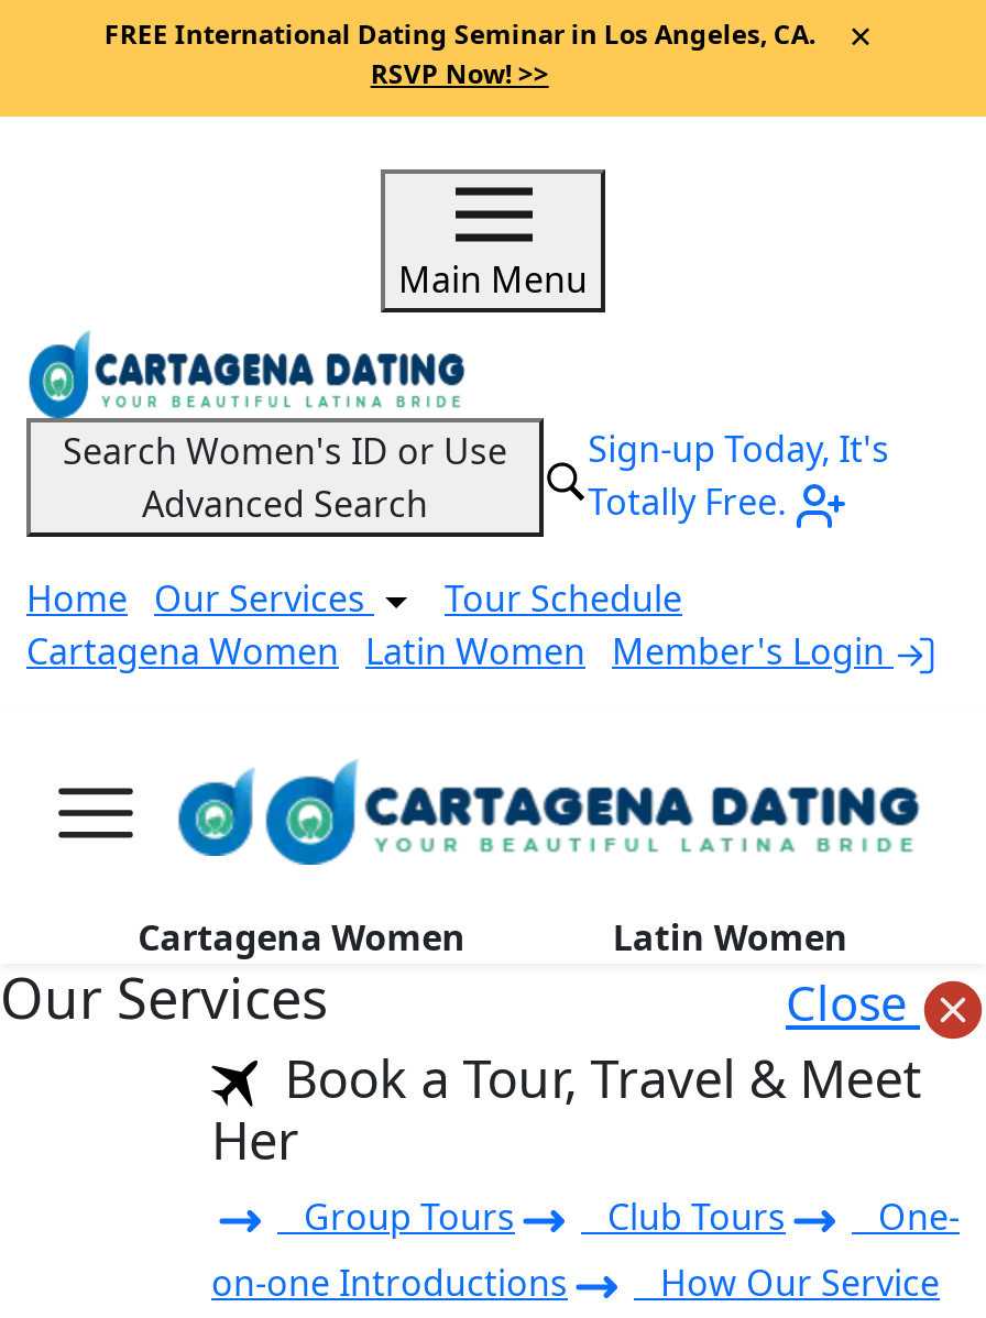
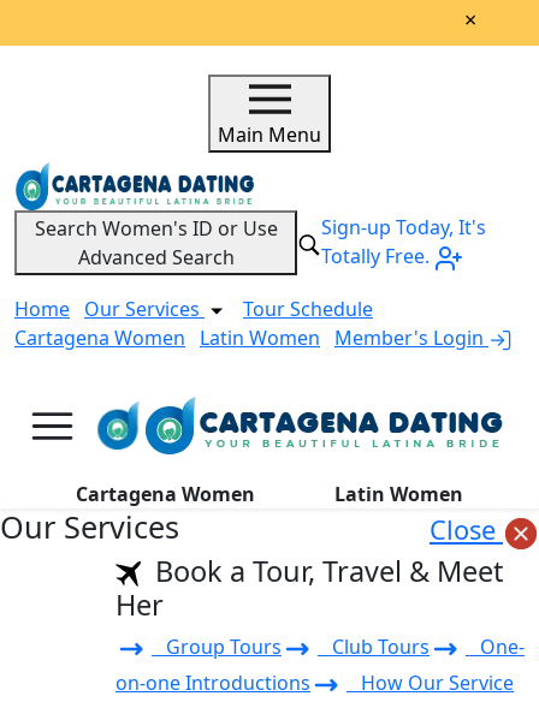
- FREE International Dating Seminar in Los Angeles, CA.
- RSVP Now! >>
